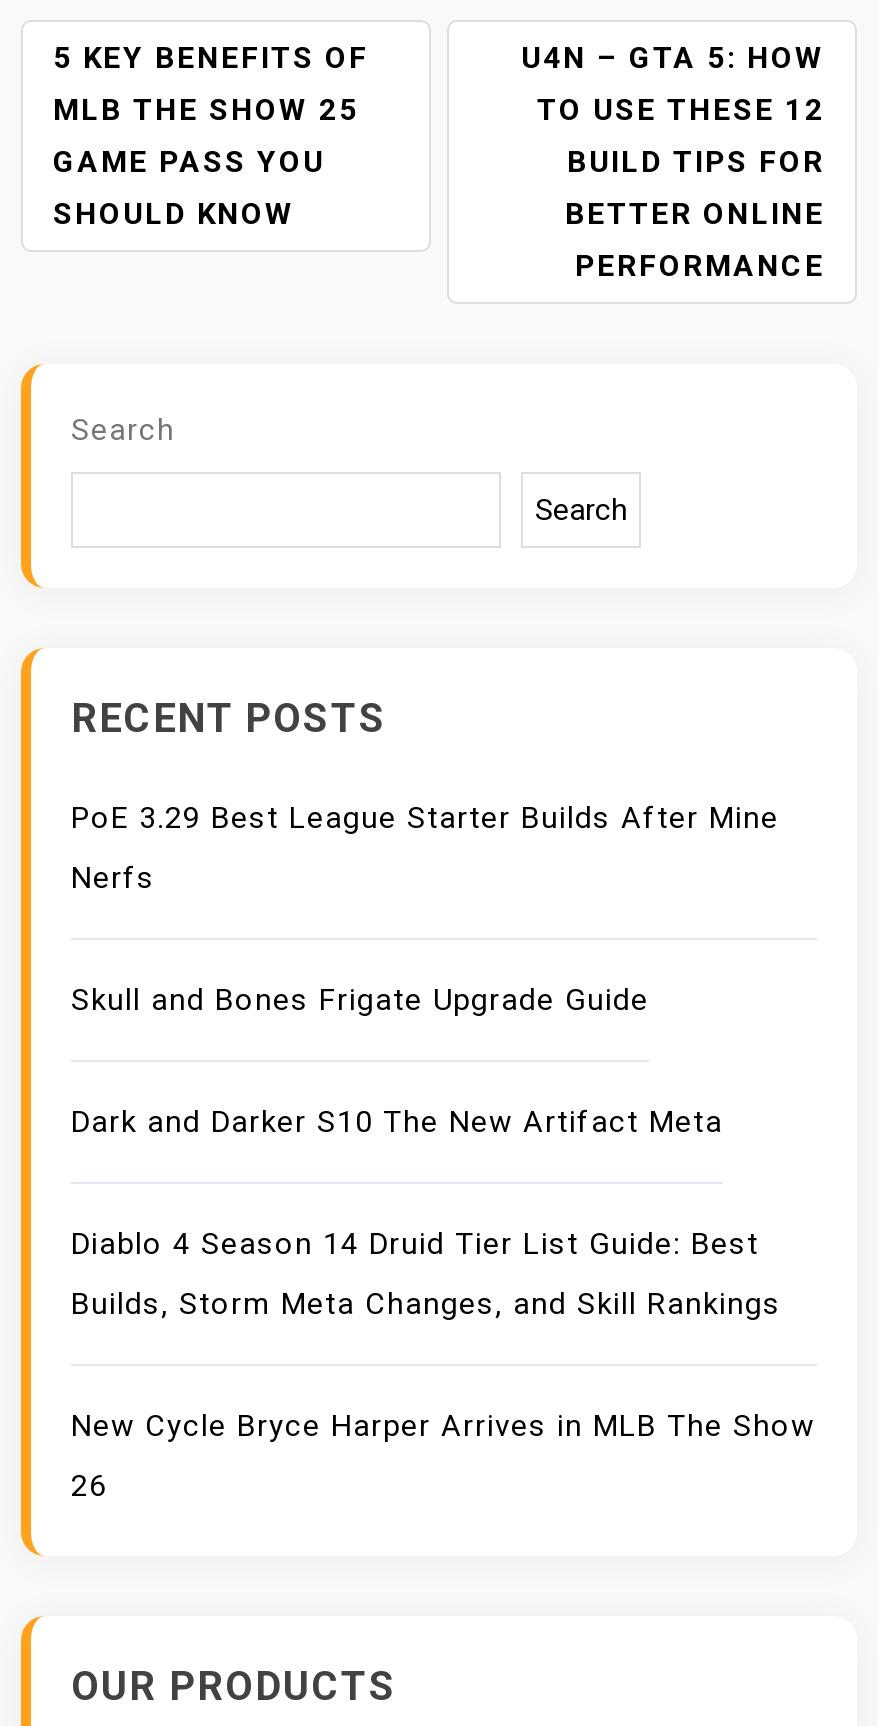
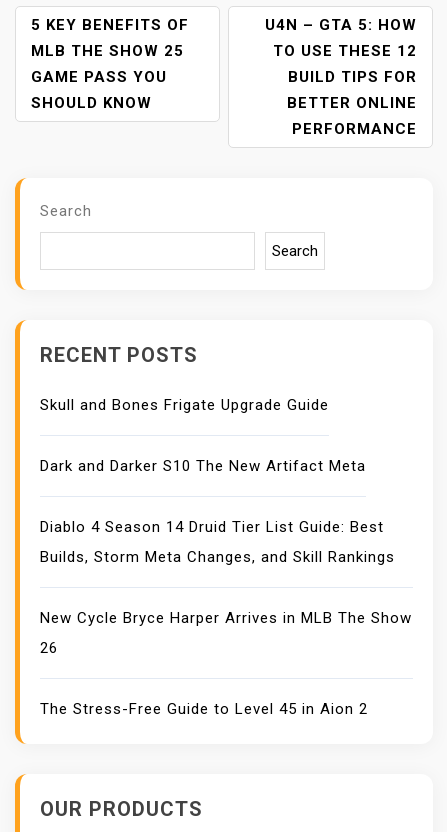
- PoE 3.29 Best League Starter Builds After Mine
- Nerfs

moved up: Skull and Bones Frigate Upgrade Guide | Dark and Darker S10 The New Artifact Meta | Diablo 4 Season 14 Druid Tier List Guide: Best | Builds, Storm Meta Changes, and Skill Rankings | New Cycle Bryce Harper Arrives in MLB The Show | 26

+ The Stress-Free Guide to Level 45 in Aion 2
